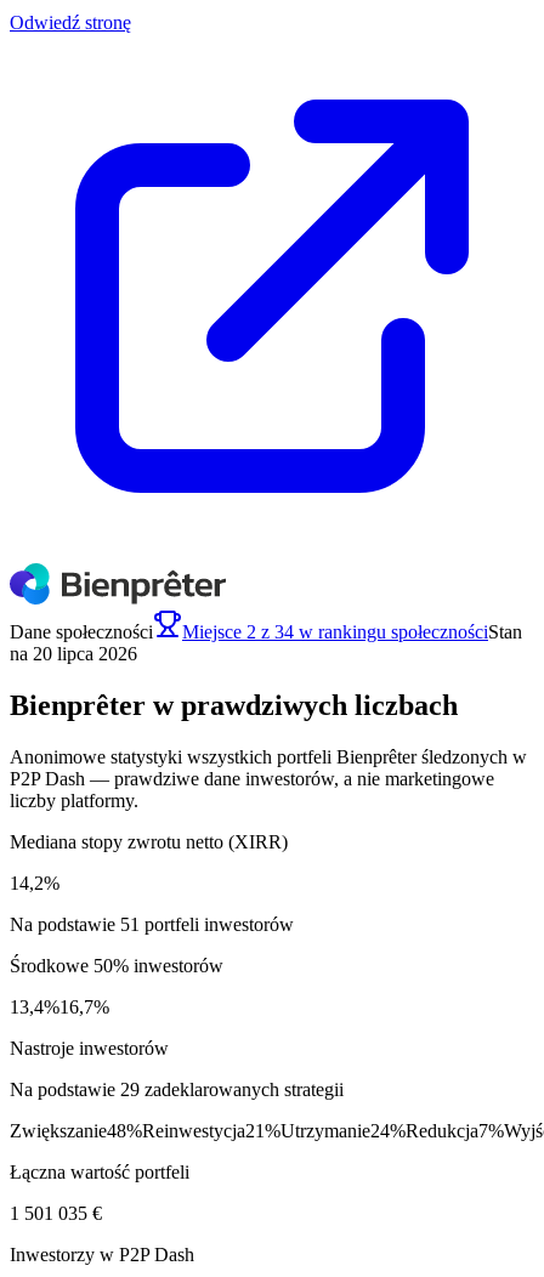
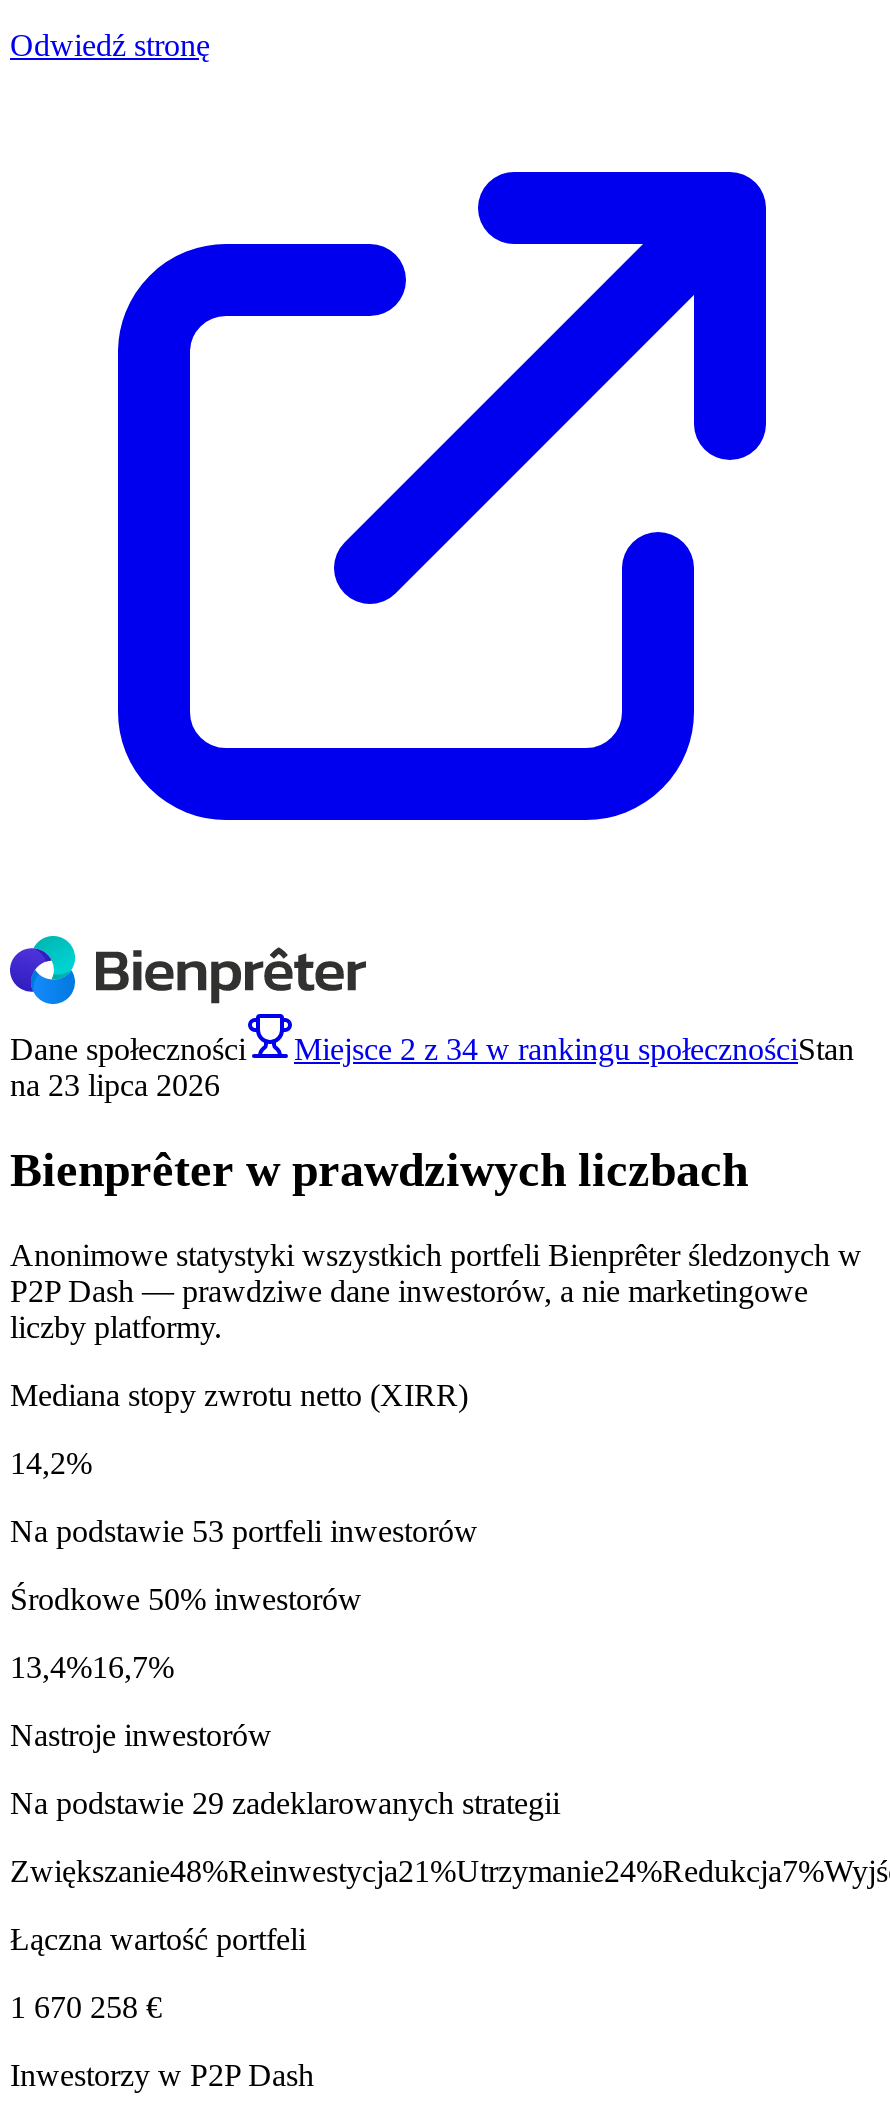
- na 20 lipca 2026
+ na 23 lipca 2026

- Na podstawie 51 portfeli inwestorów
+ Na podstawie 53 portfeli inwestorów

- 1 501 035 €
+ 1 670 258 €
